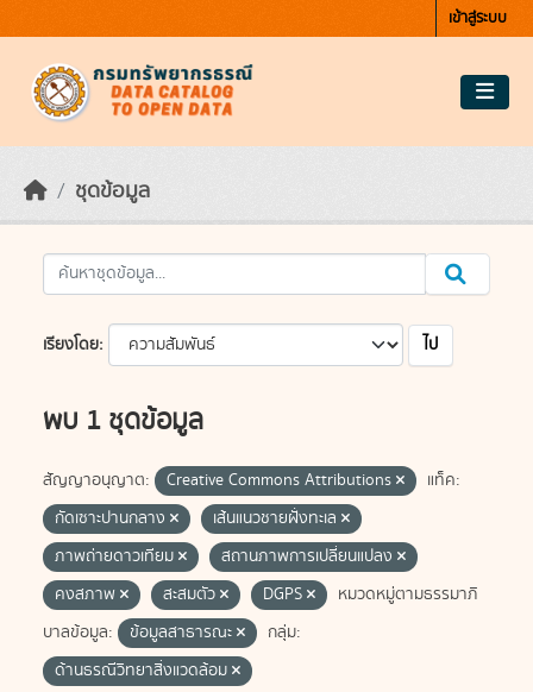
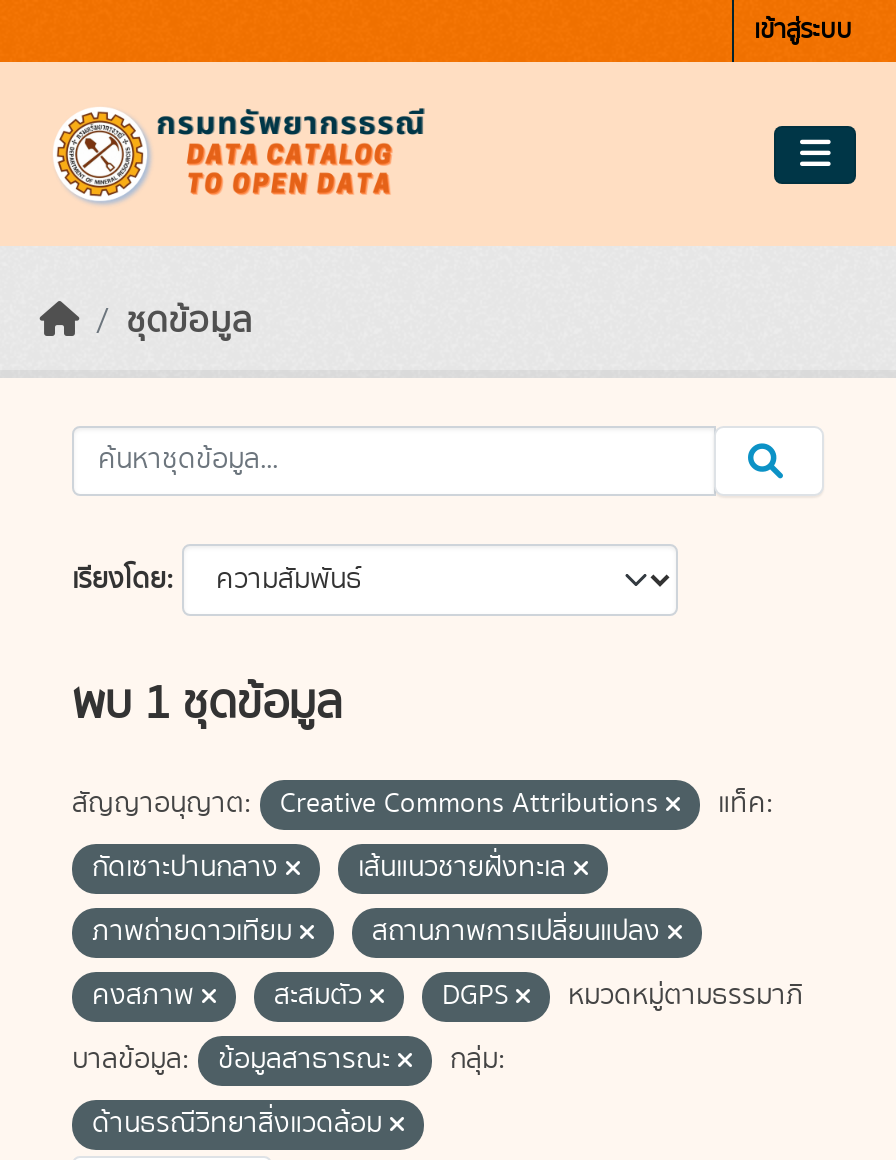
- ไป
